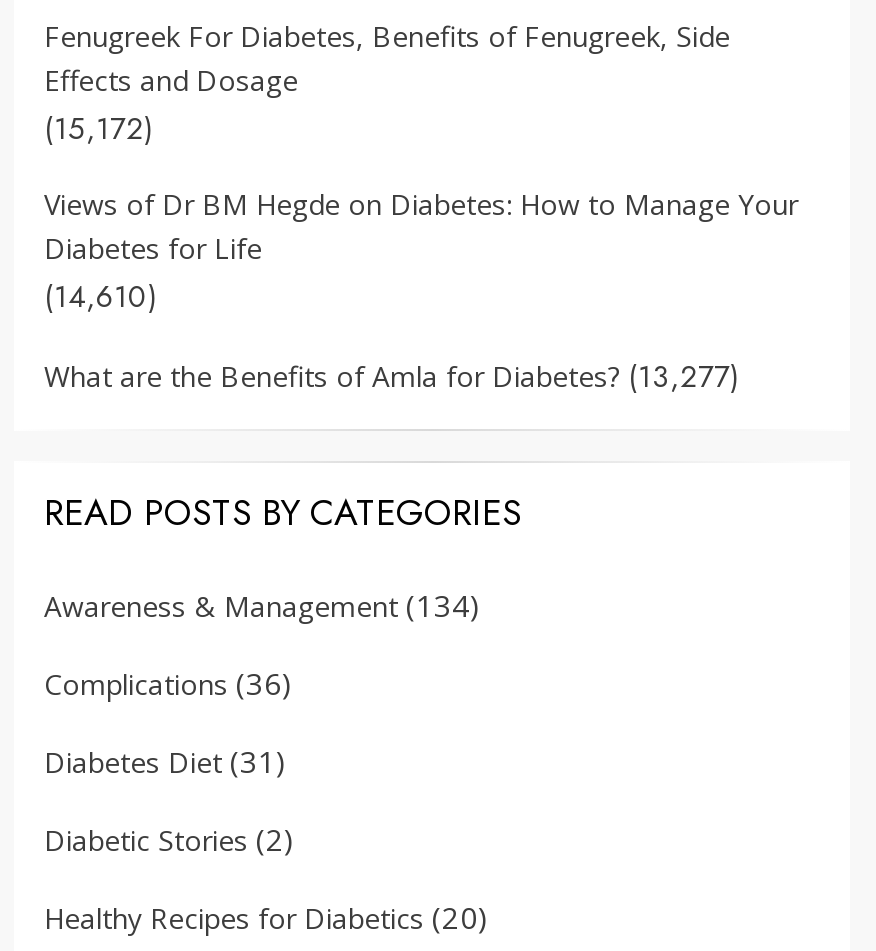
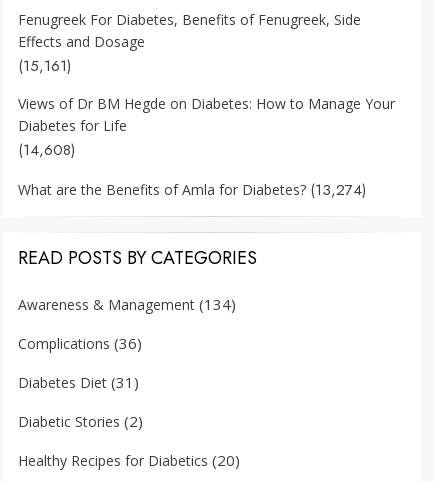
- (15,172)
+ (15,161)

- (14,610)
+ (14,608)

- What are the Benefits of Amla for Diabetes? (13,277)
+ What are the Benefits of Amla for Diabetes? (13,274)
